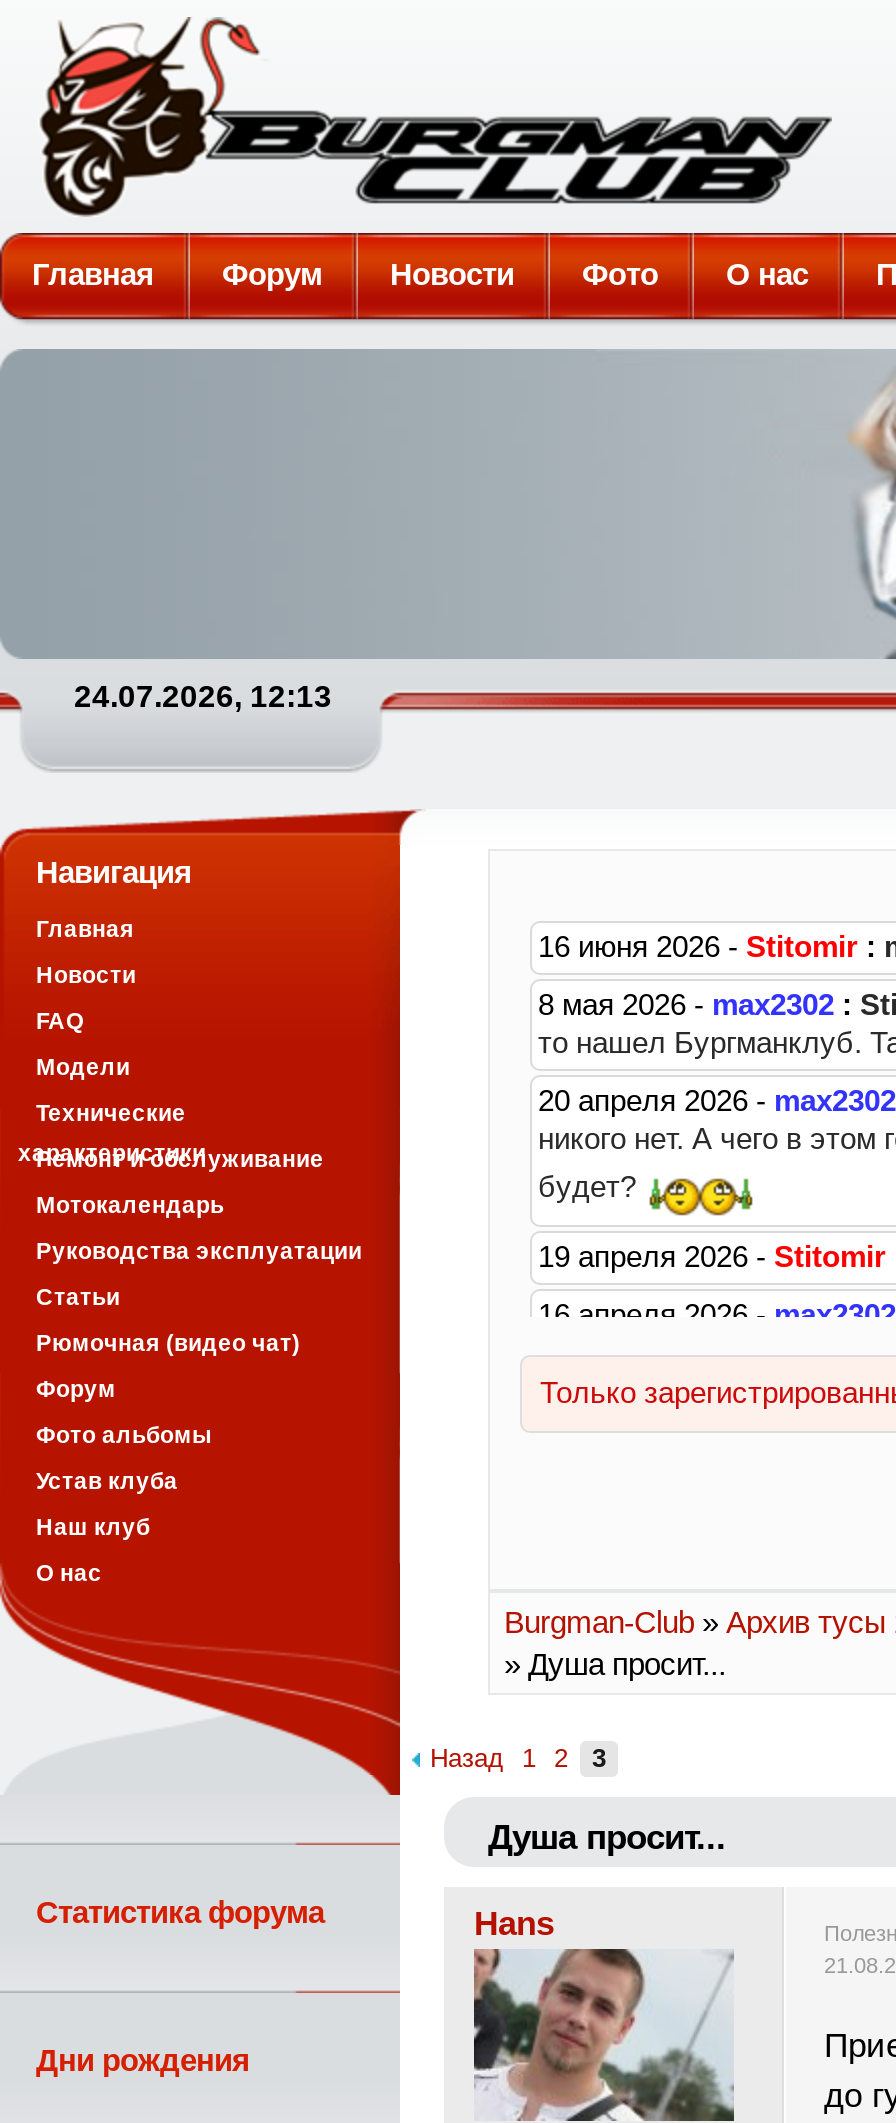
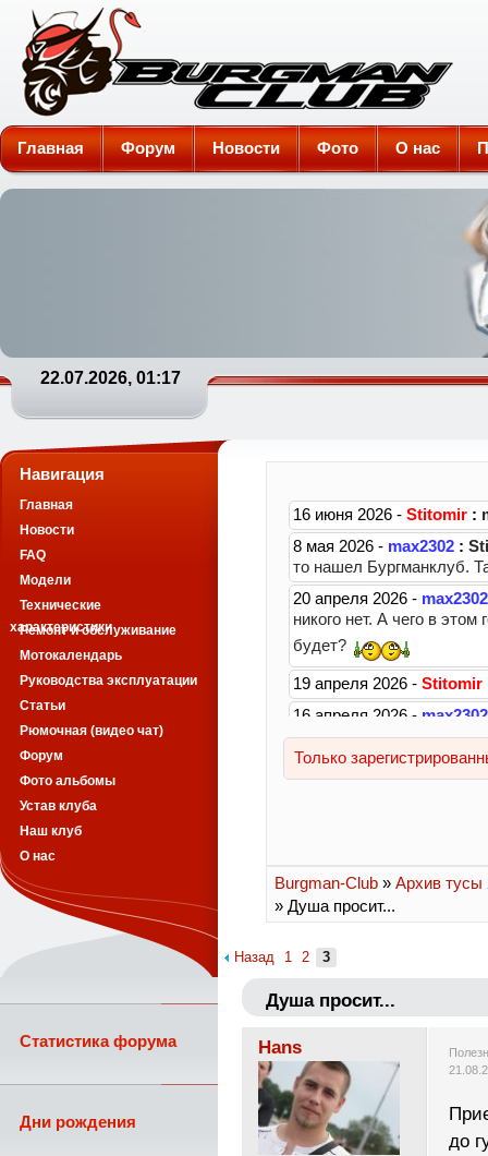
- 24.07.2026, 12:13
+ 22.07.2026, 01:17
